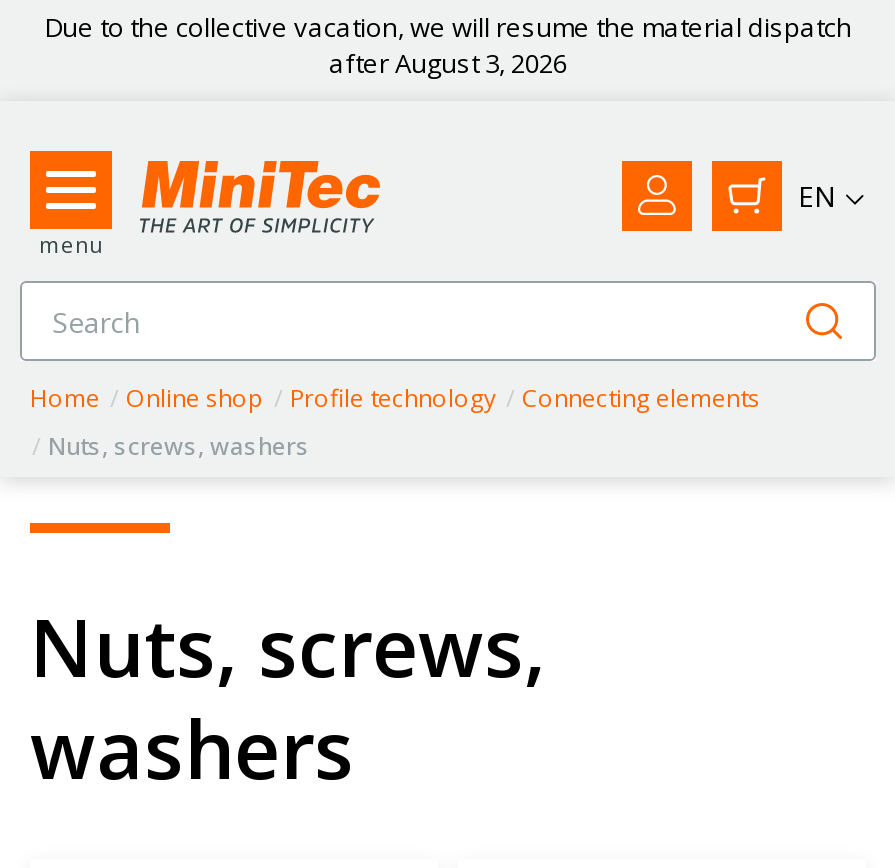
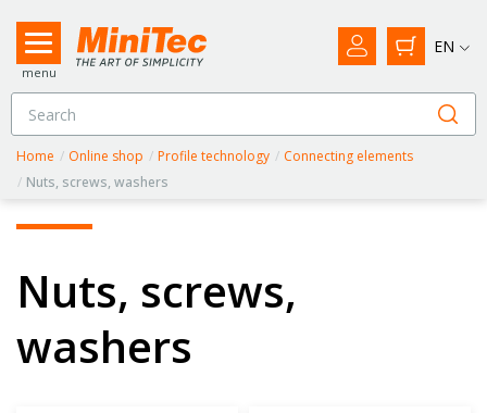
- Due to the collective vacation, we will resume the material dispatch
- after August 3, 2026
